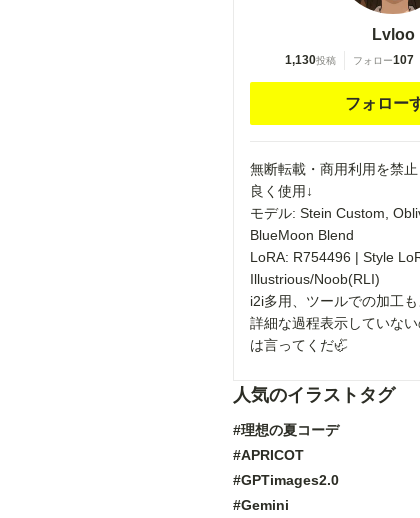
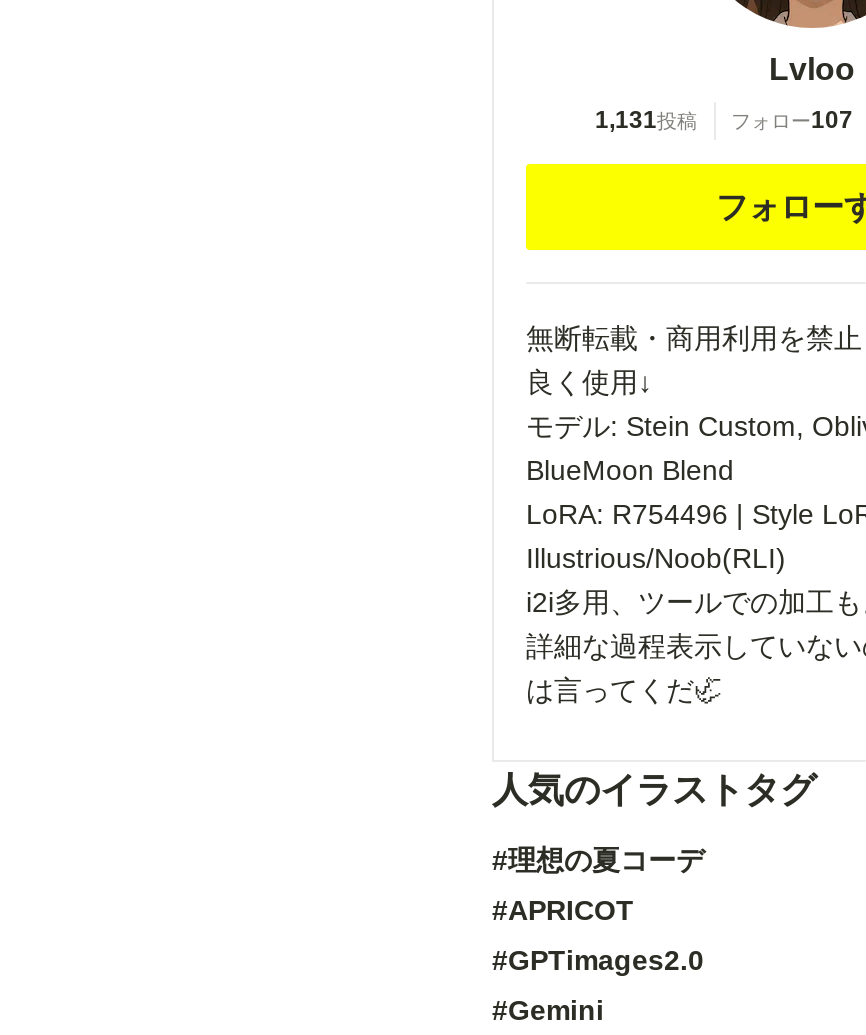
- 1,130投稿 フォロー107
+ 1,131投稿 フォロー107
